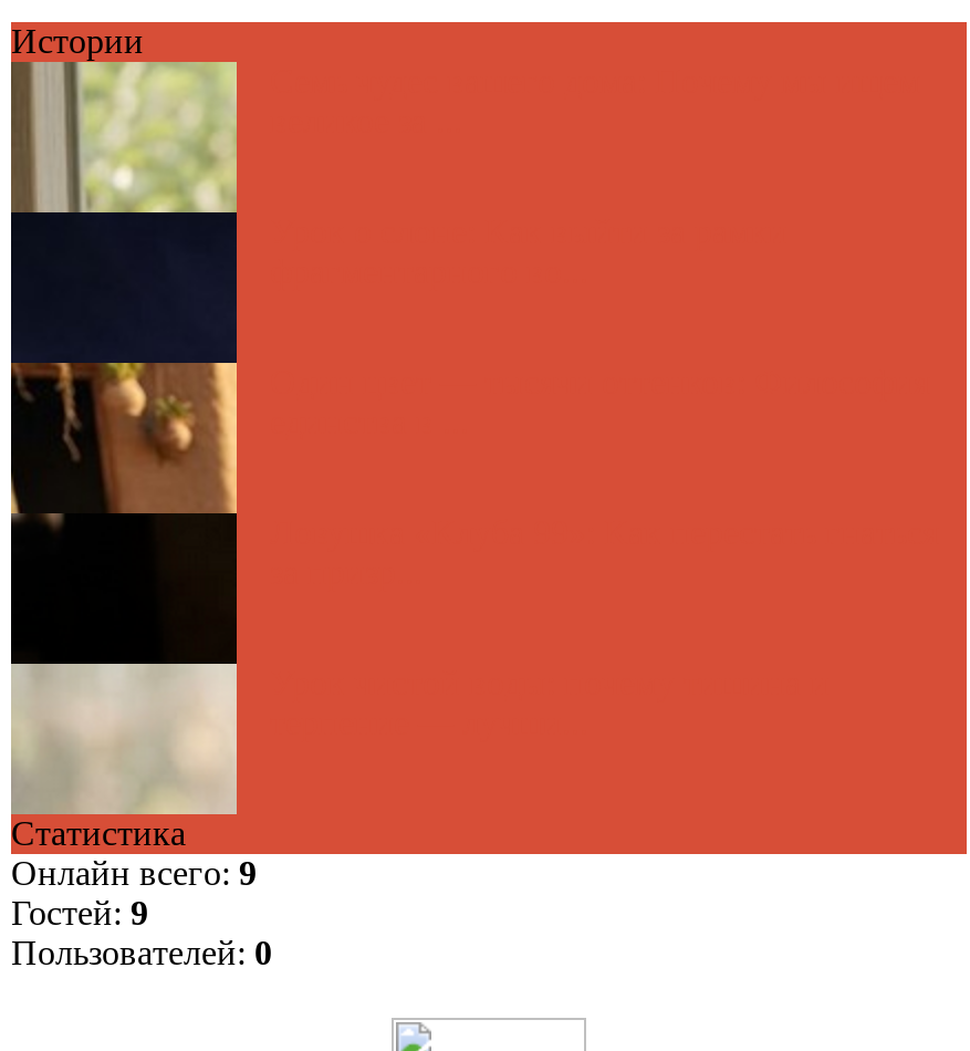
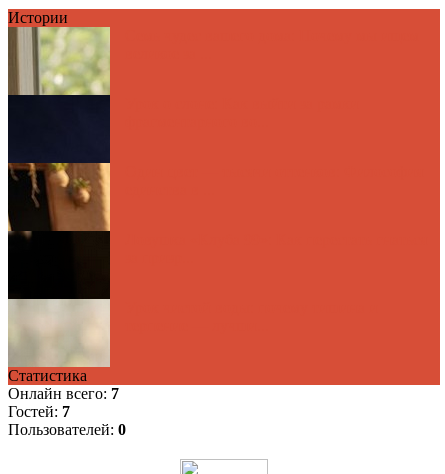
- Онлайн всего:9
+ Онлайн всего:7

- Гостей: 9
+ Гостей: 7
